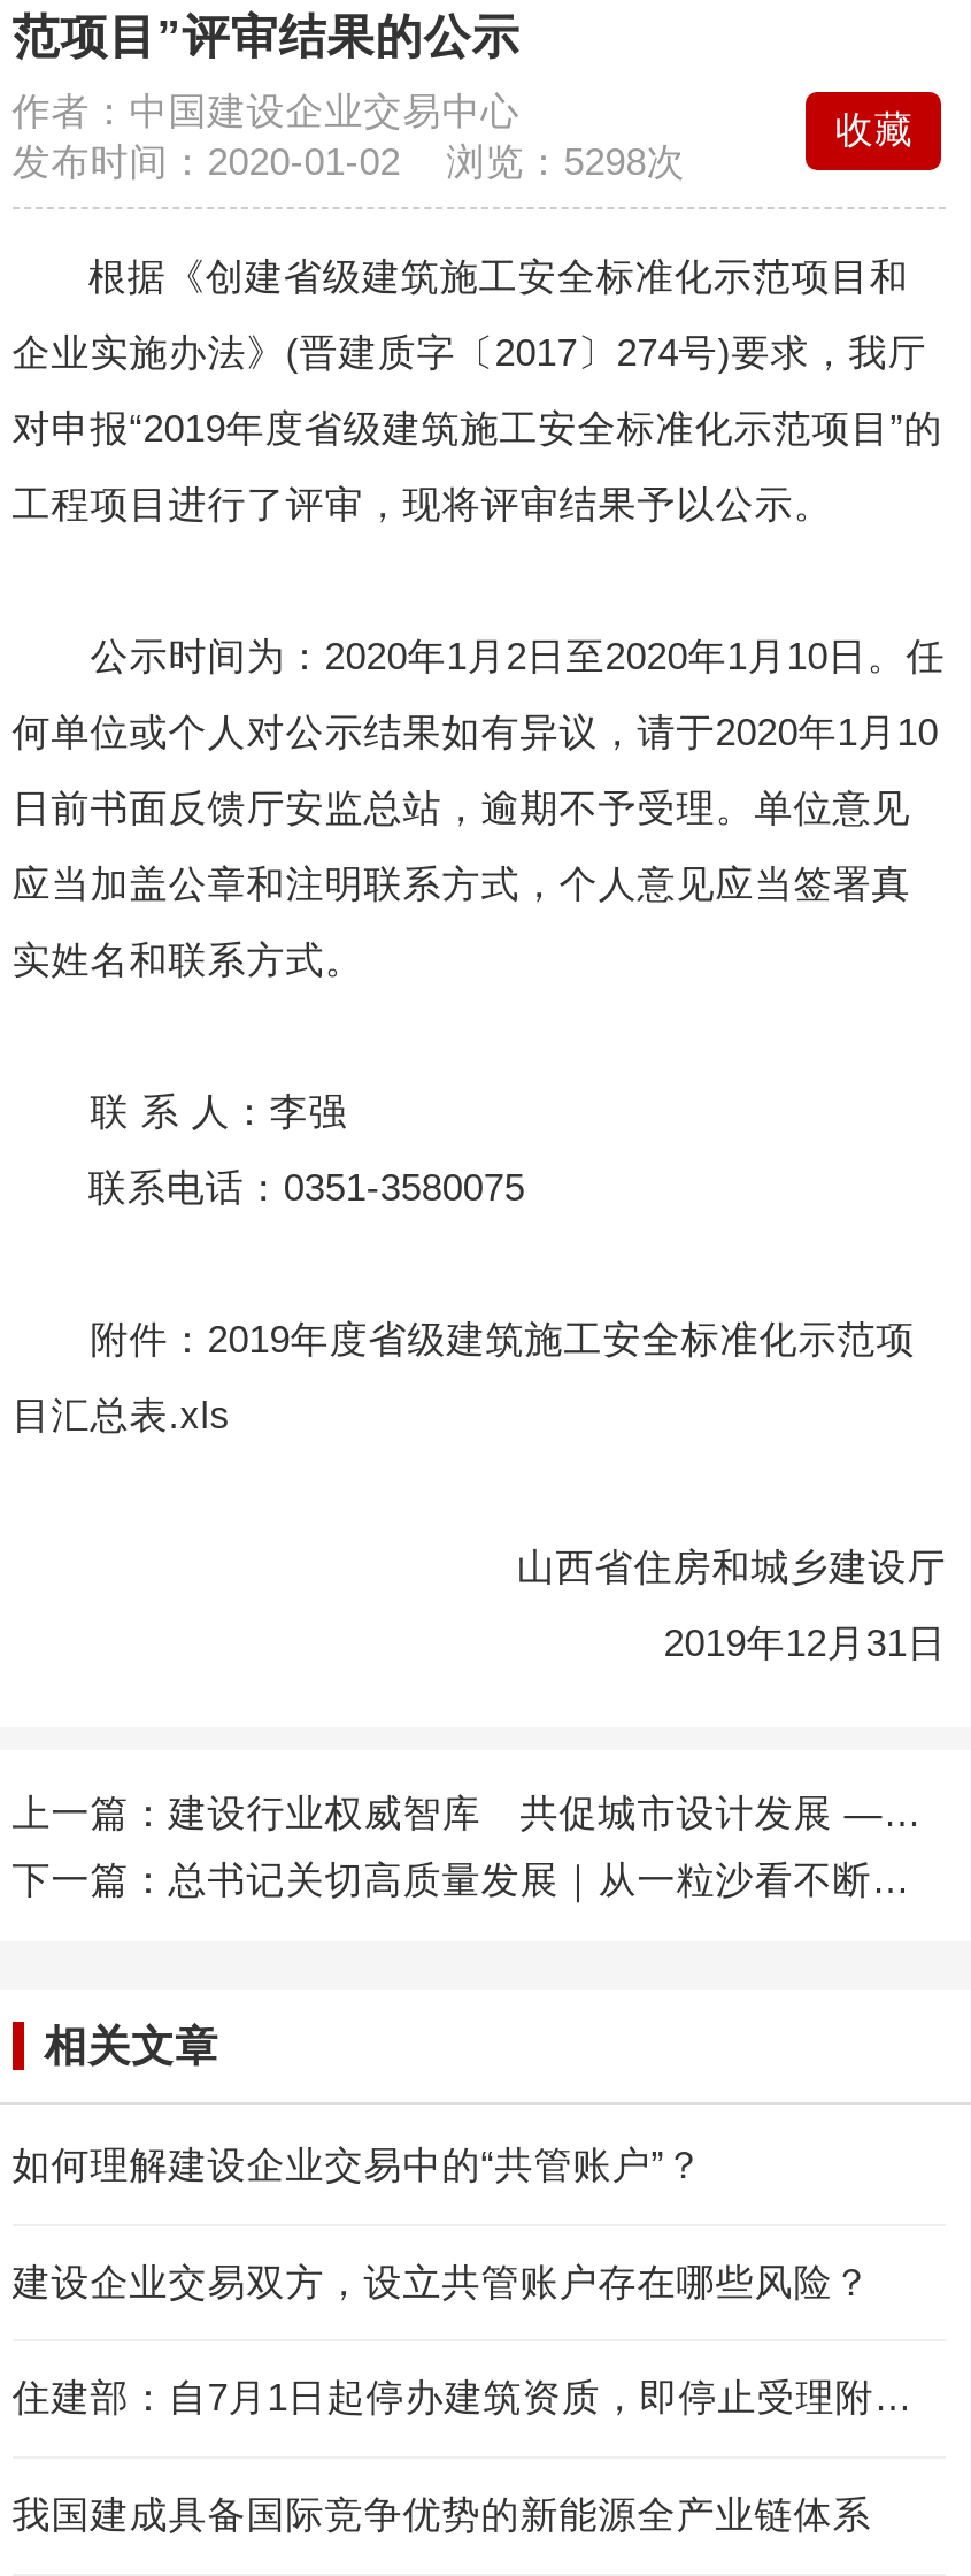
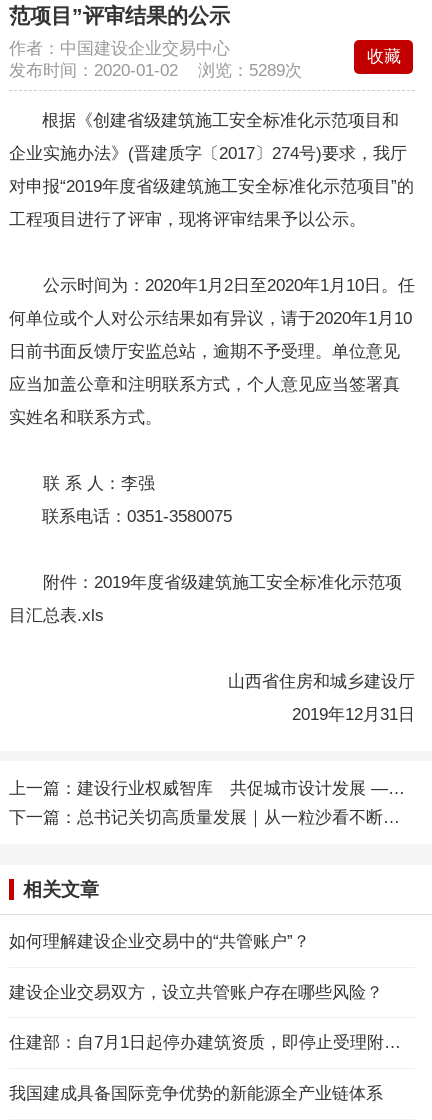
- 发布时间：2020-01-02 浏览：5298次
+ 发布时间：2020-01-02 浏览：5289次
